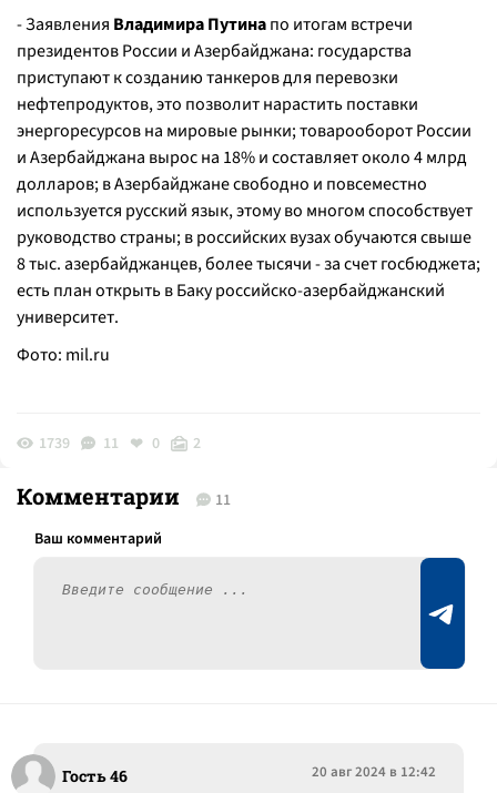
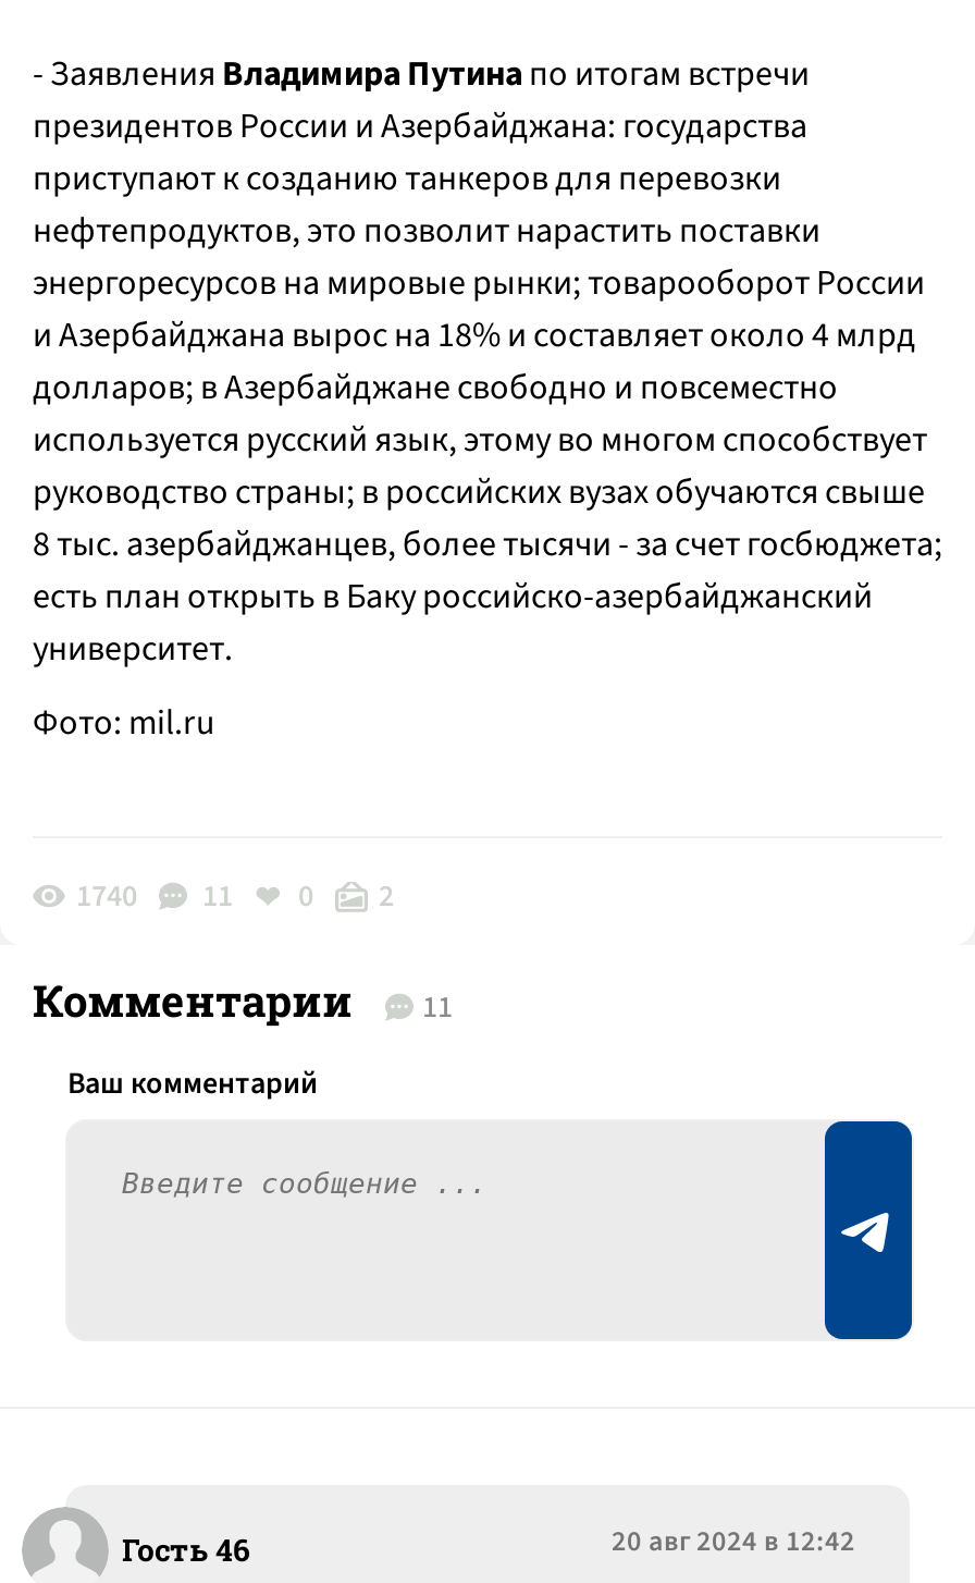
- 1739 11 0 2
+ 1740 11 0 2
